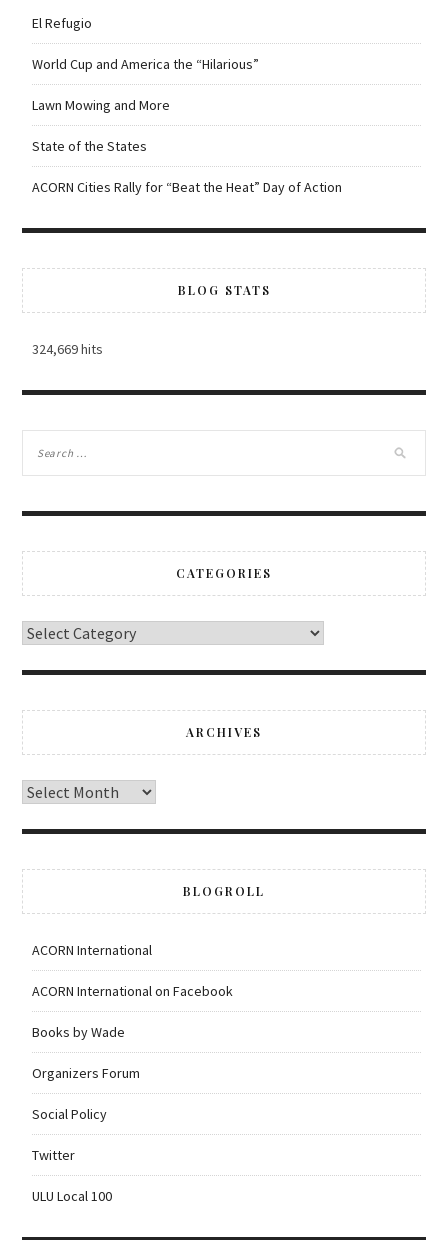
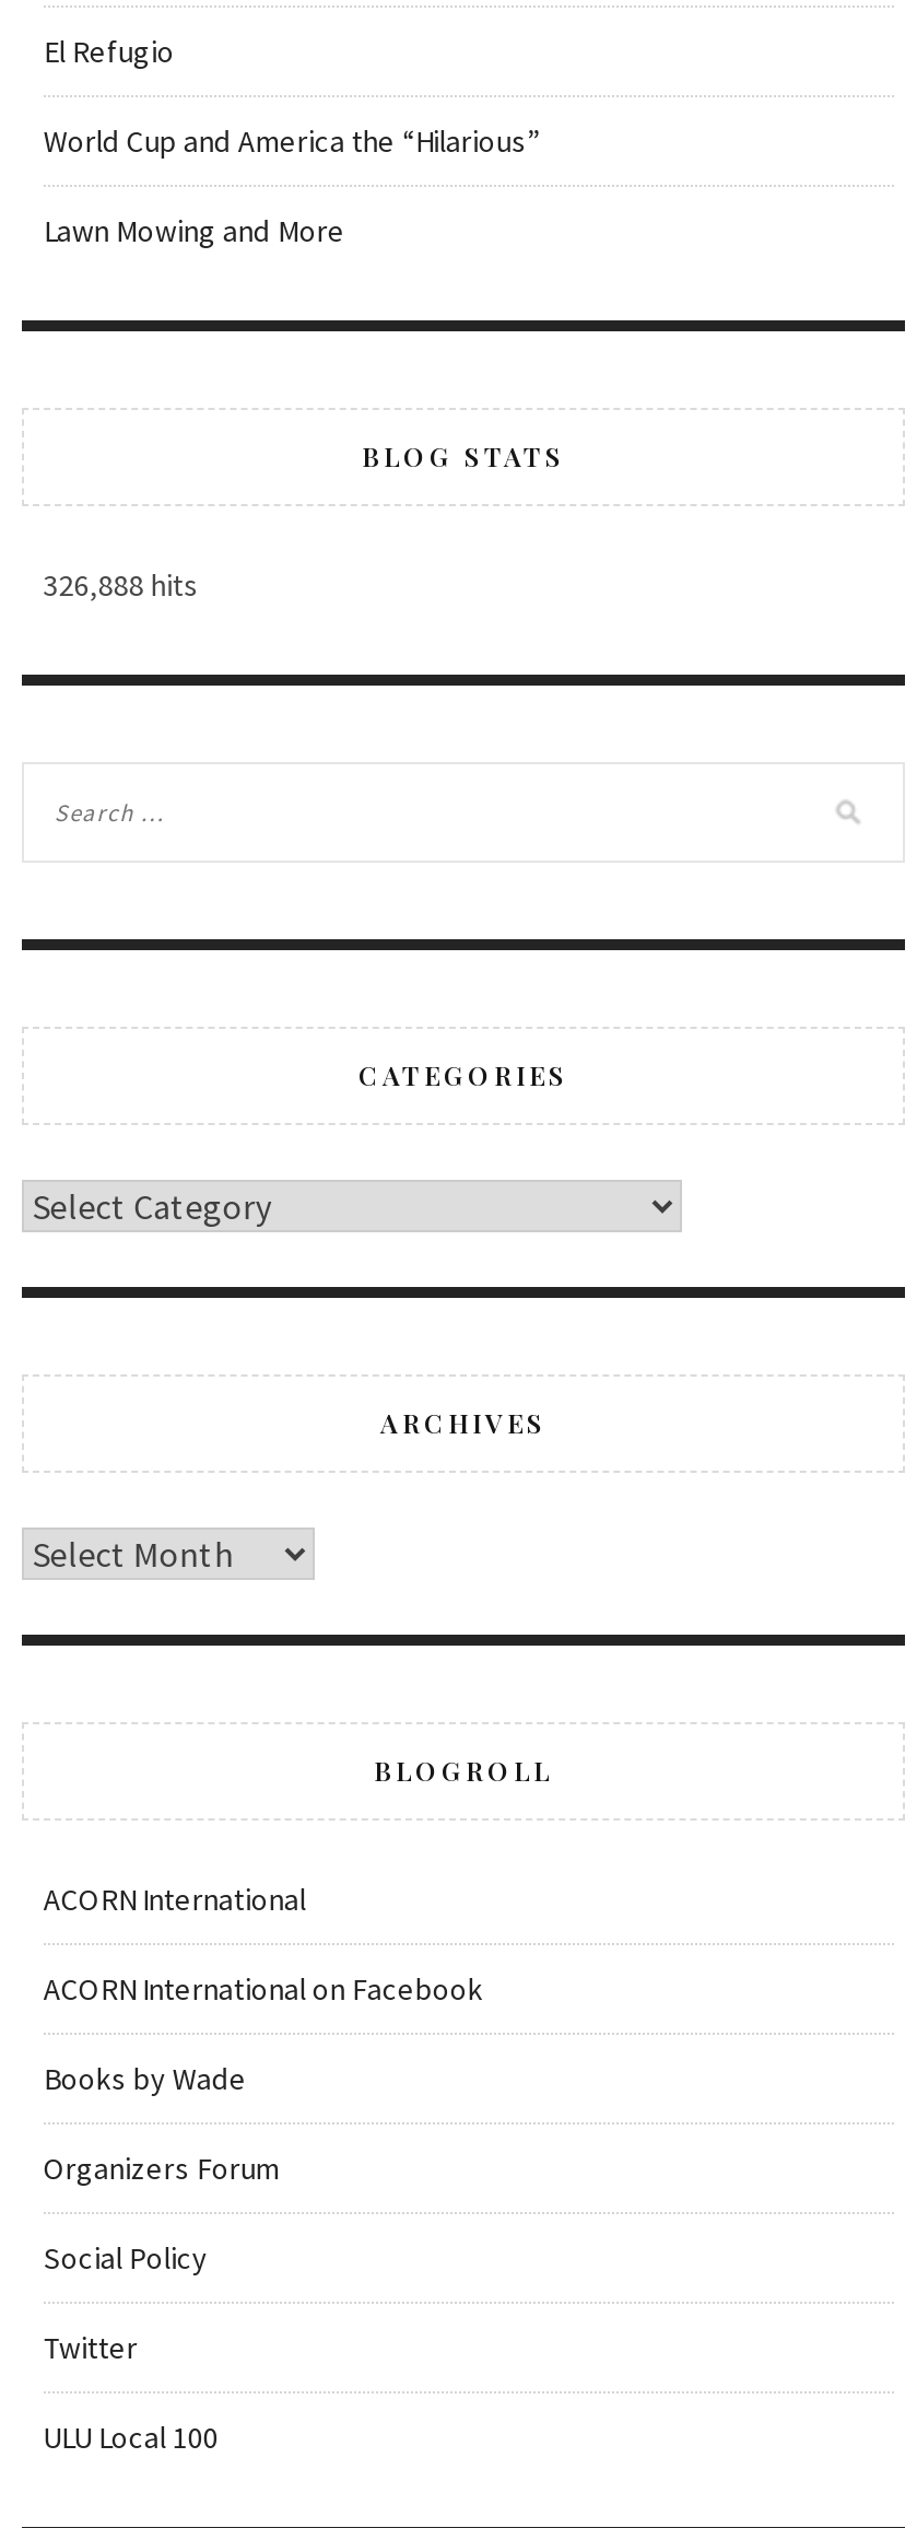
- State of the States
- ACORN Cities Rally for “Beat the Heat” Day of Action

- 324,669 hits
+ 326,888 hits
